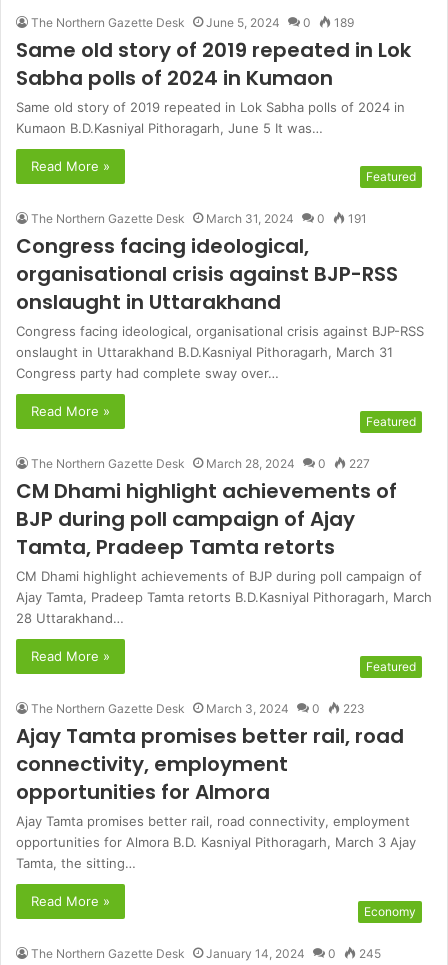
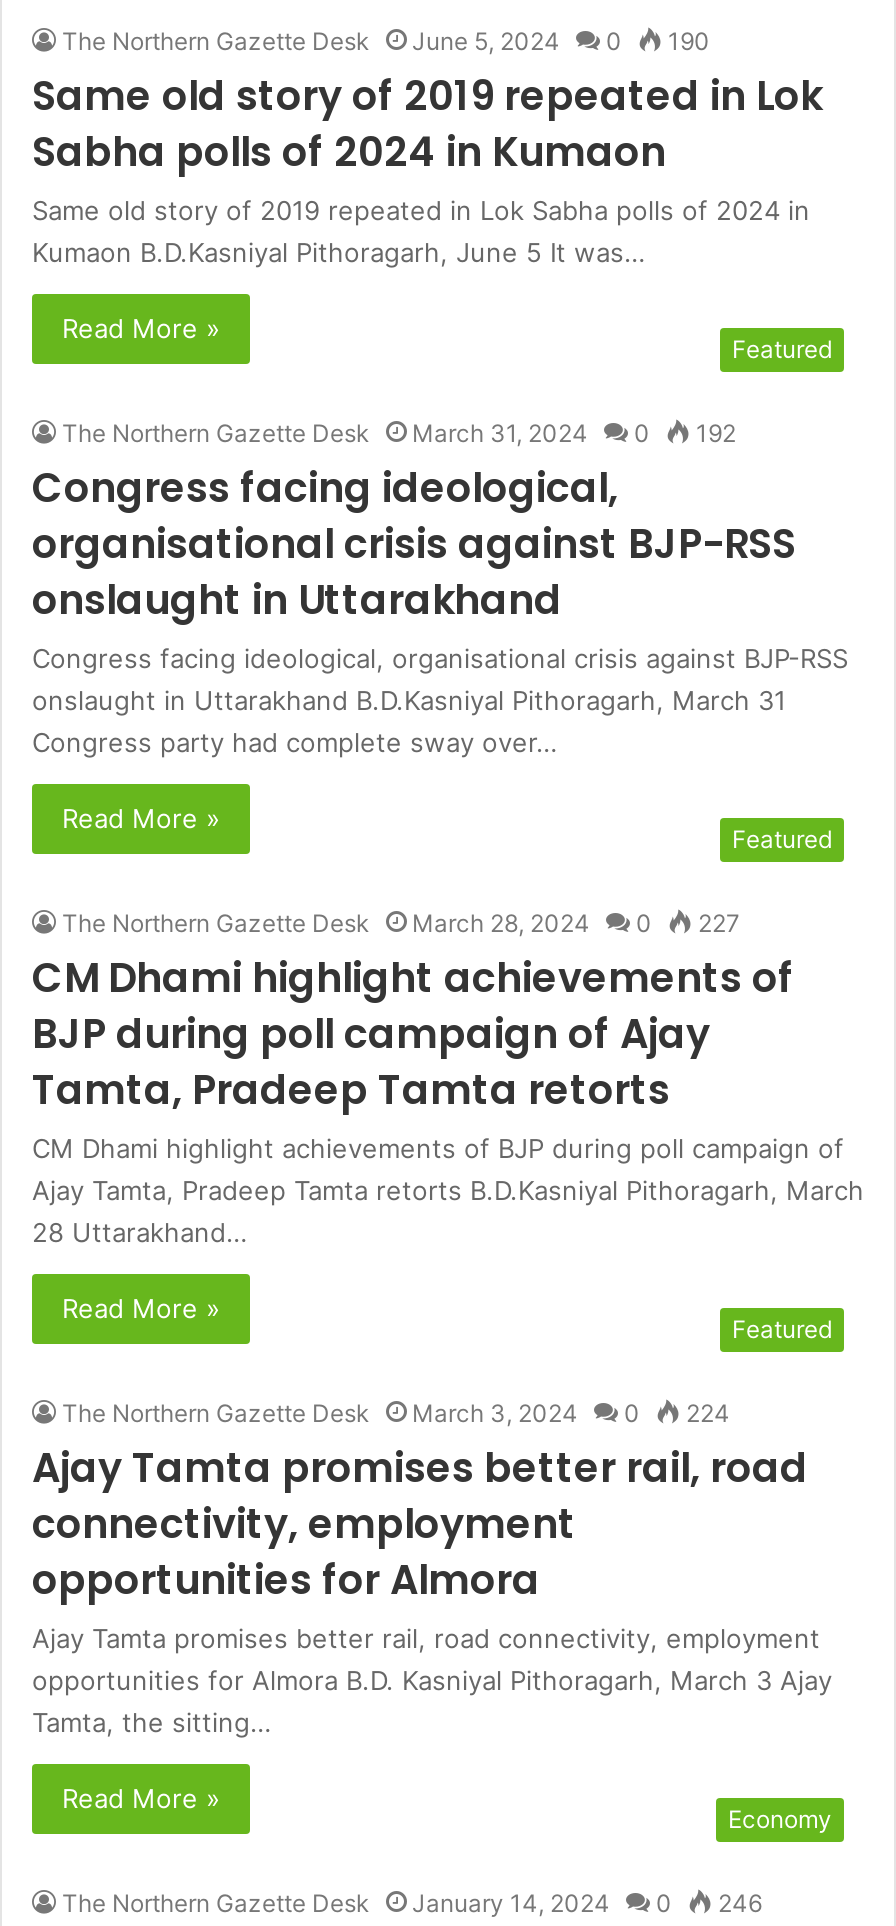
- The Northern Gazette Desk June 5, 2024 0 189
+ The Northern Gazette Desk June 5, 2024 0 190

- The Northern Gazette Desk March 31, 2024 0 191
+ The Northern Gazette Desk March 31, 2024 0 192

- The Northern Gazette Desk March 3, 2024 0 223
+ The Northern Gazette Desk March 3, 2024 0 224

- The Northern Gazette Desk January 14, 2024 0 245
+ The Northern Gazette Desk January 14, 2024 0 246
